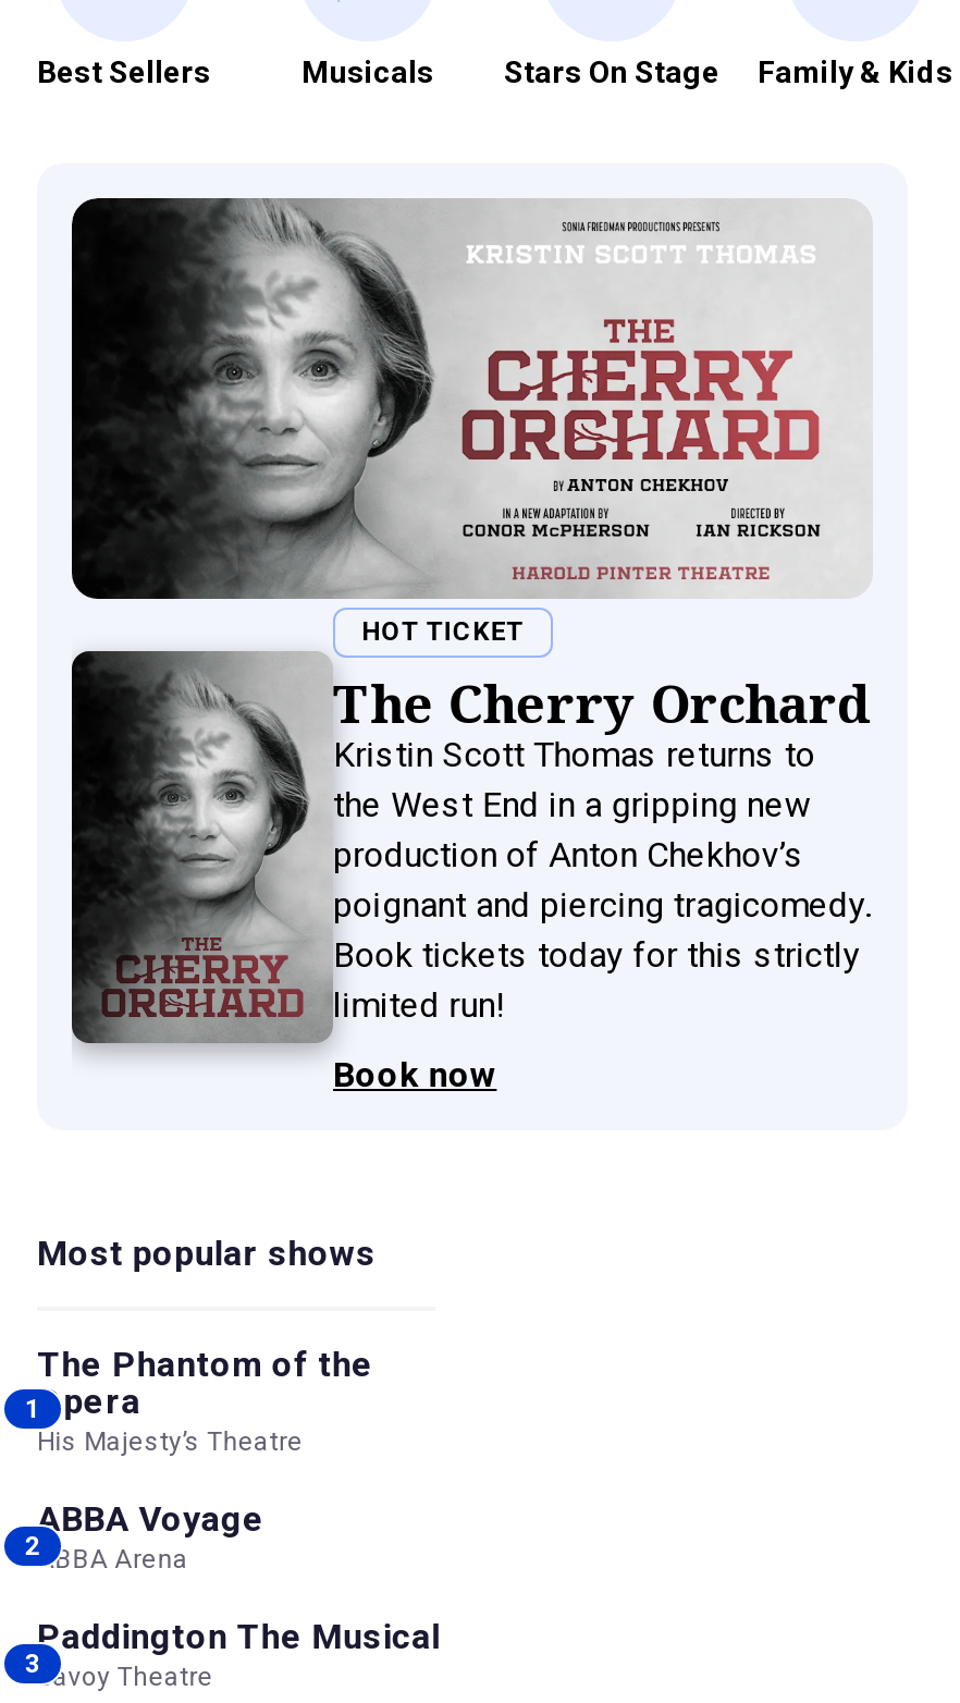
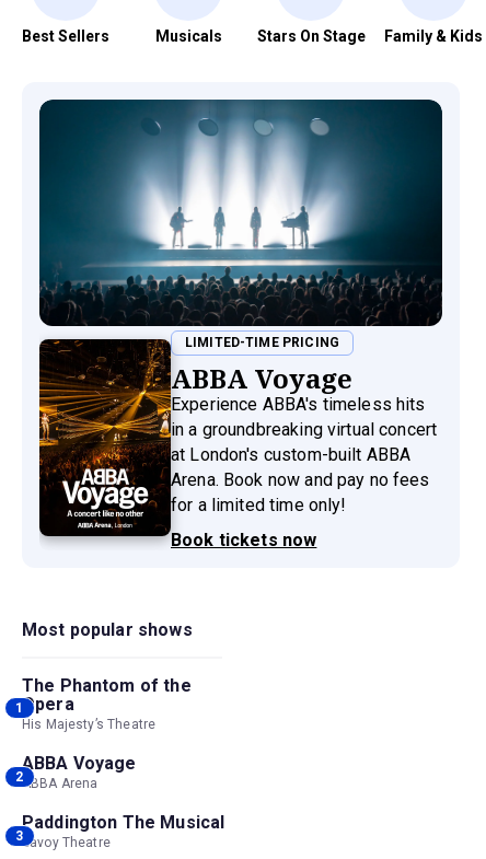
- [image]
- HOT TICKET
- The Cherry Orchard
- Kristin Scott Thomas returns to
- the West End in a gripping new
- production of Anton Chekhov’s
- poignant and piercing tragicomedy.
- Book tickets today for this strictly
- limited run!
+ [image]
+ LIMITED-TIME PRICING
+ ABBA Voyage
+ Experience ABBA's timeless hits
+ in a groundbreaking virtual concert
+ at London's custom-built ABBA
+ Arena. Book now and pay no fees
+ for a limited time only!

- Book now
+ Book tickets now
